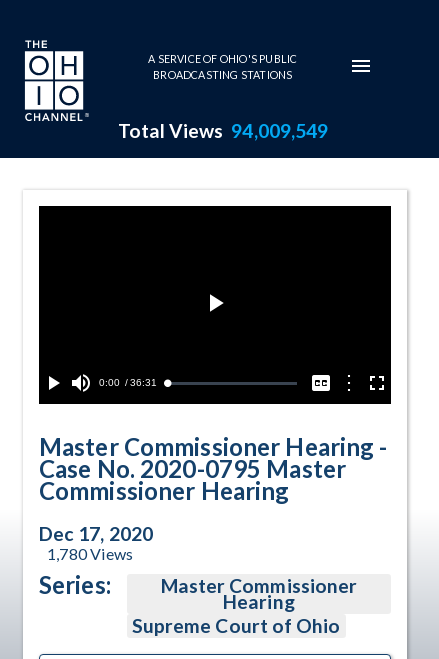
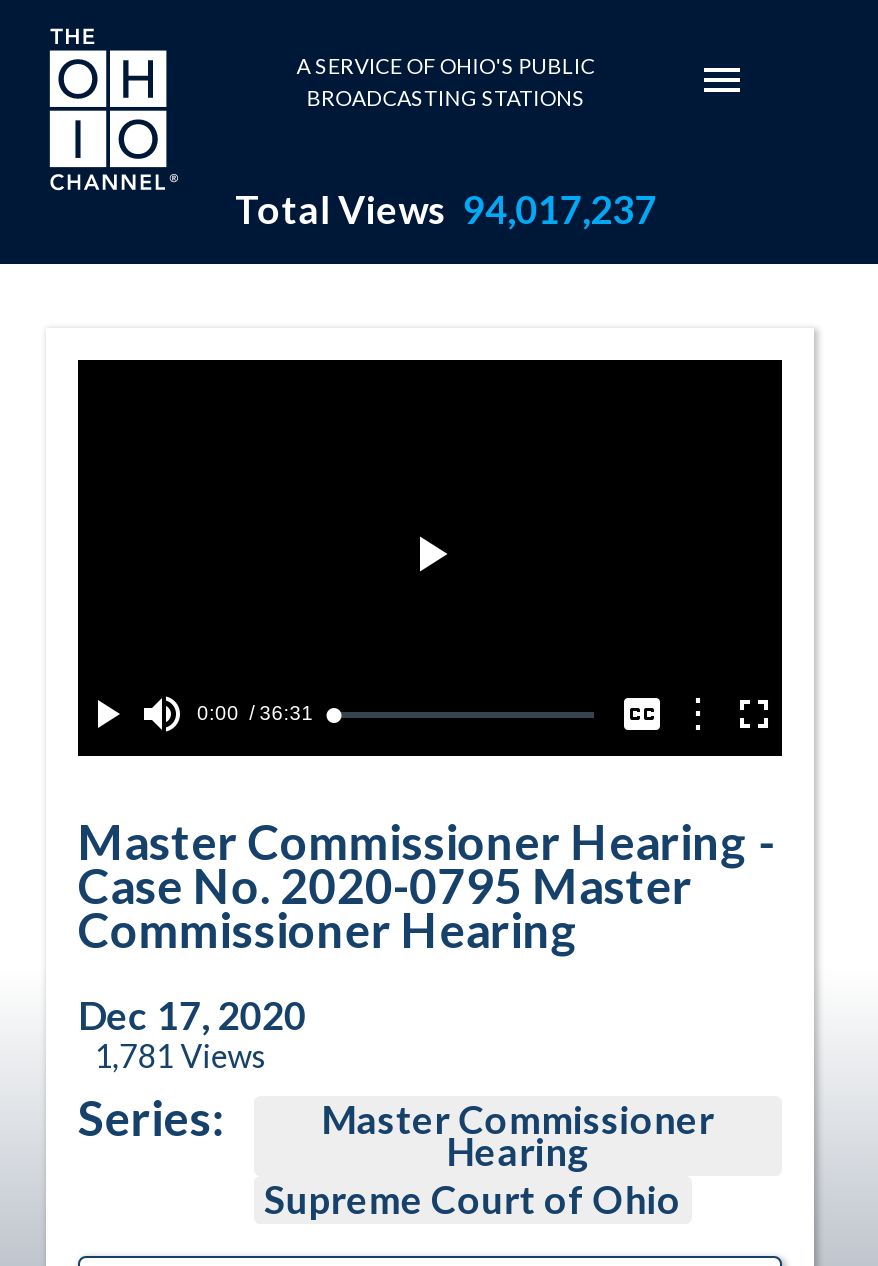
- Total Views 94,009,549
+ Total Views 94,017,237

- 1,780 Views
+ 1,781 Views
